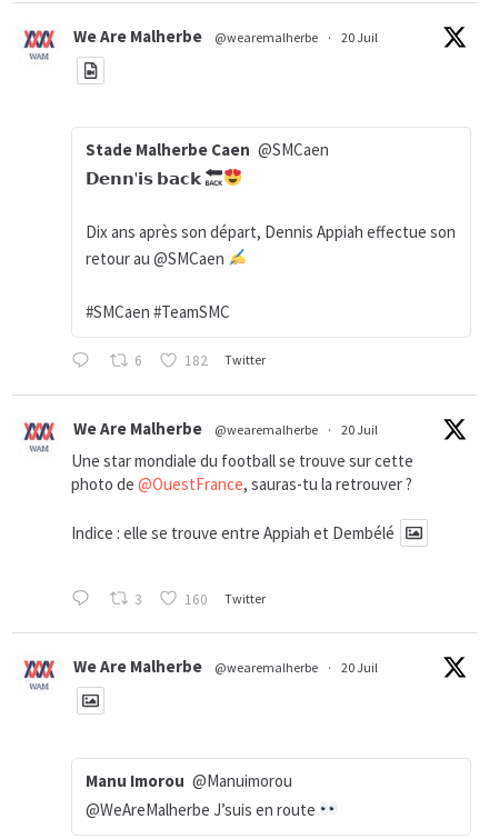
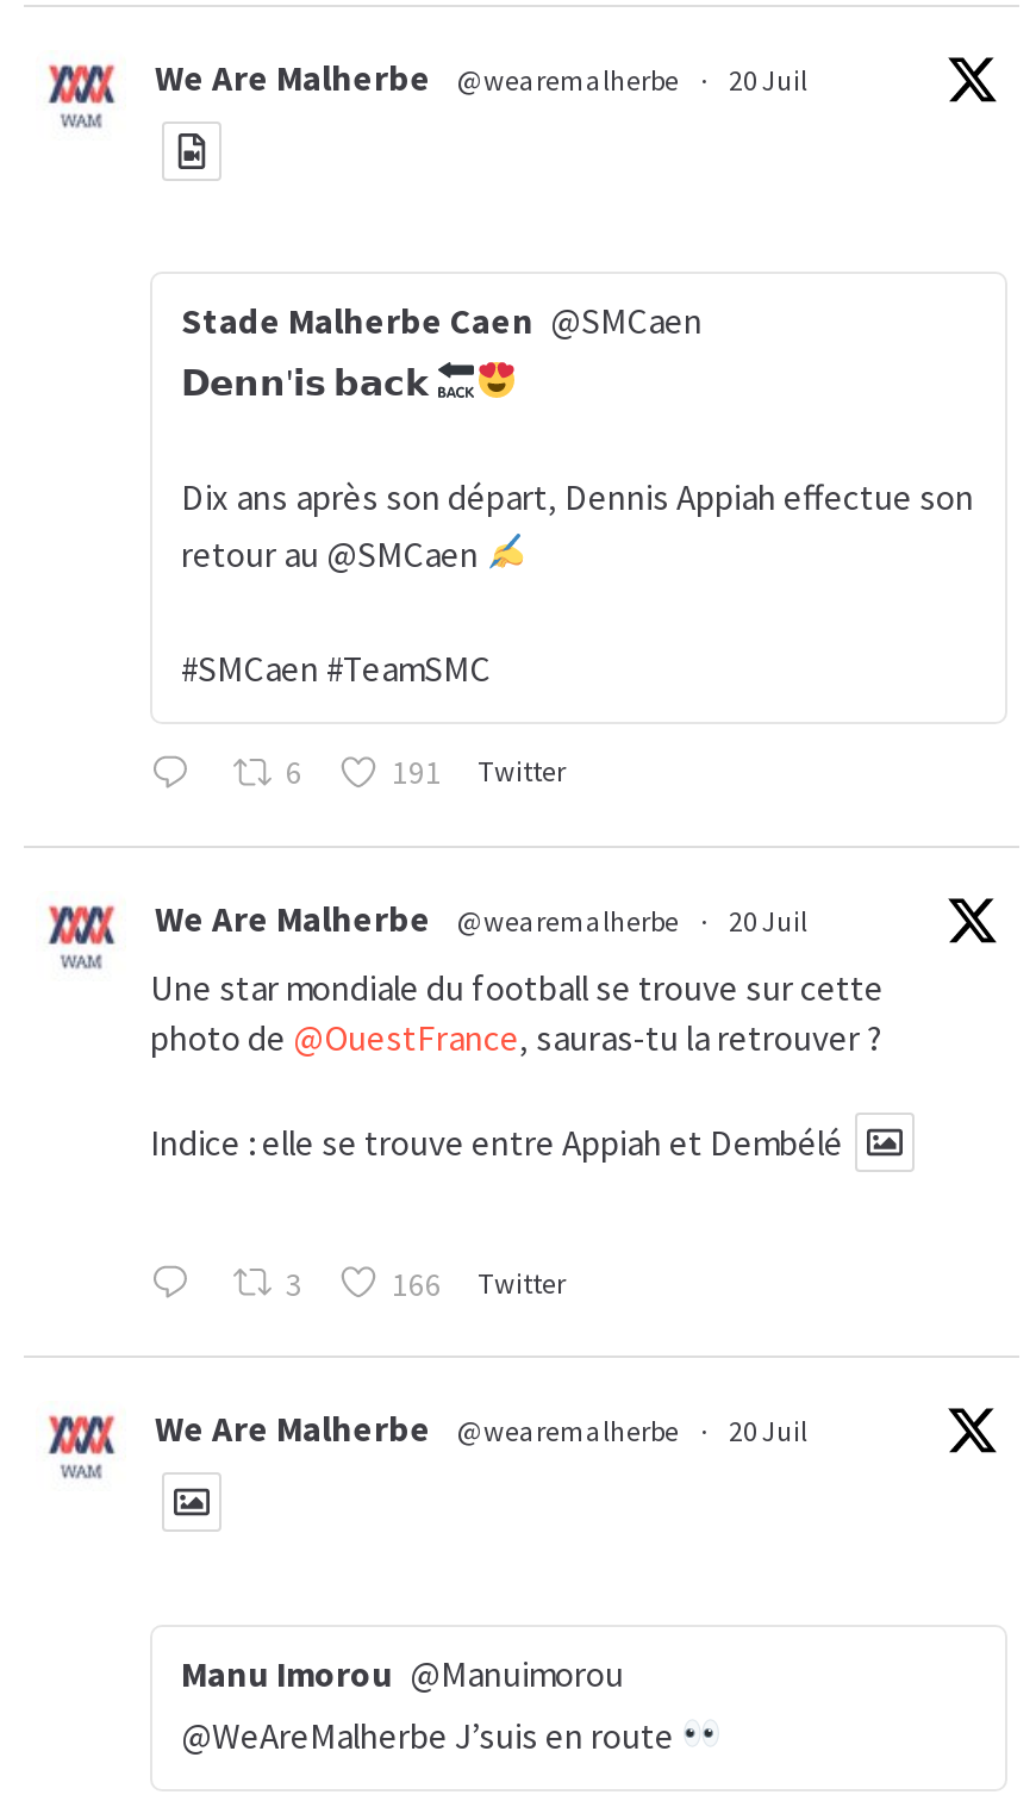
- 182 Twitter
+ 191 Twitter

- 160 Twitter
+ 166 Twitter
